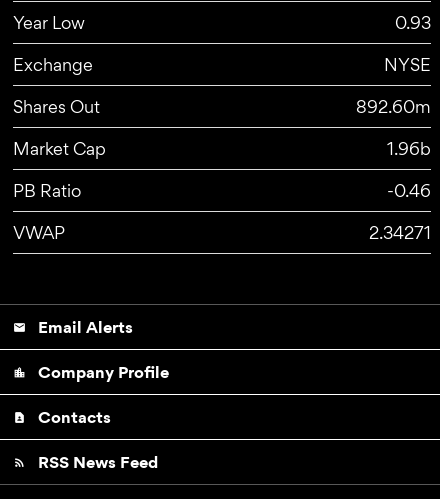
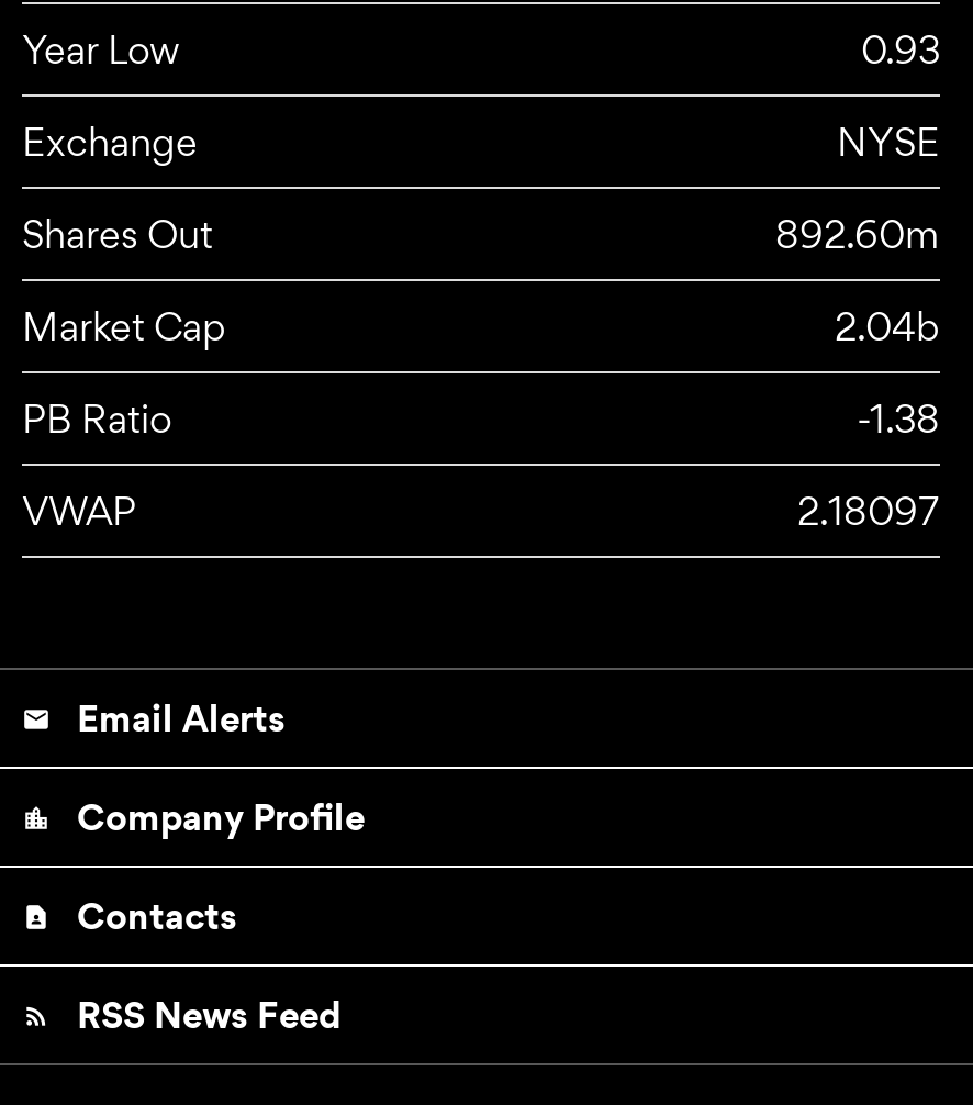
- 1.96b
+ 2.04b

- -0.46
+ -1.38

- 2.34271
+ 2.18097
